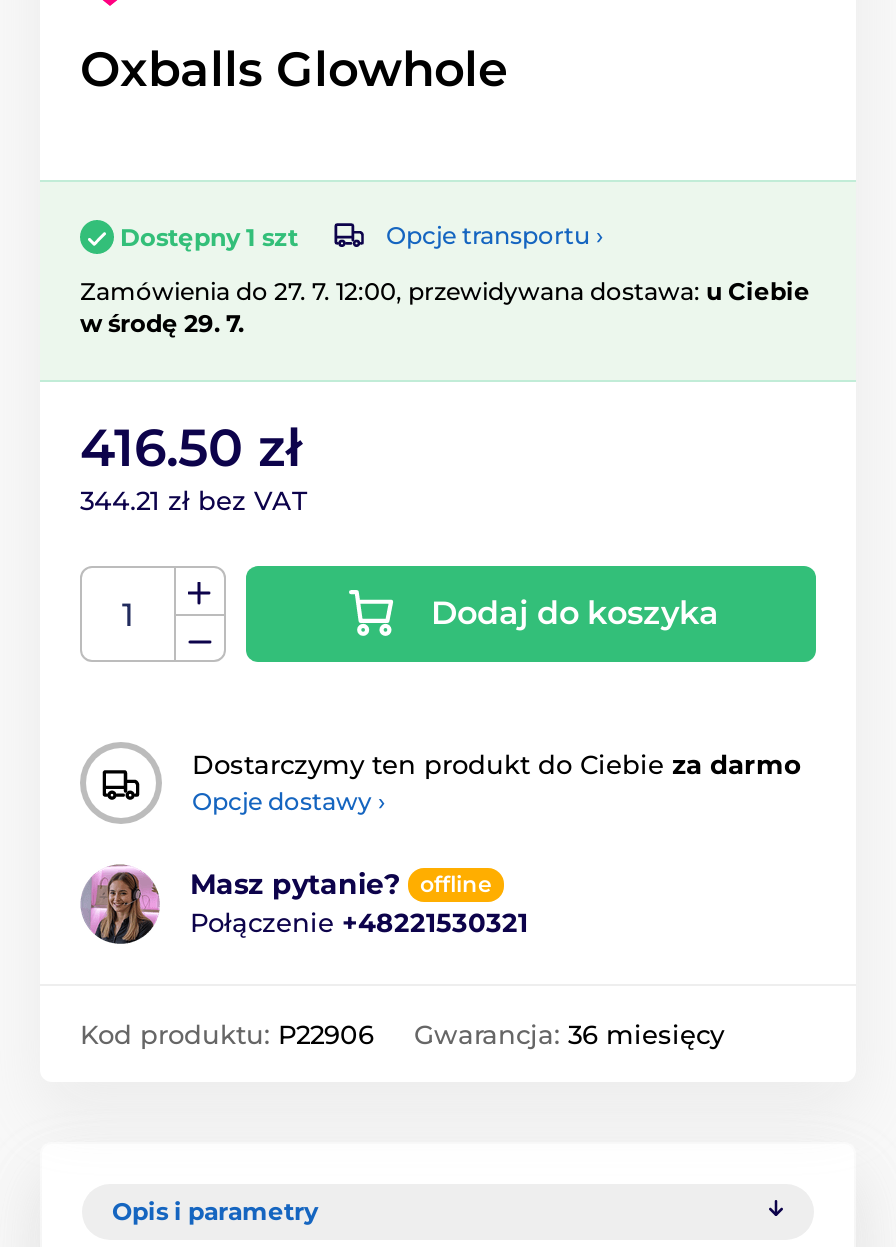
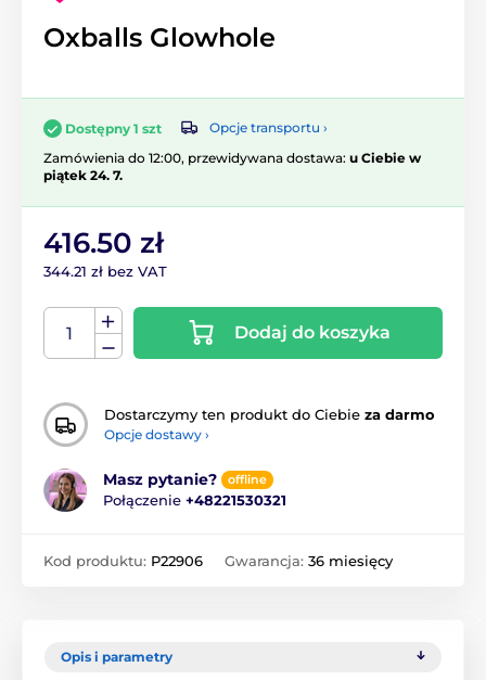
- Zamówienia do 27. 7. 12:00, przewidywana dostawa: u Ciebie
- w środę 29. 7.
+ Zamówienia do 12:00, przewidywana dostawa: u Ciebie w
+ piątek 24. 7.
